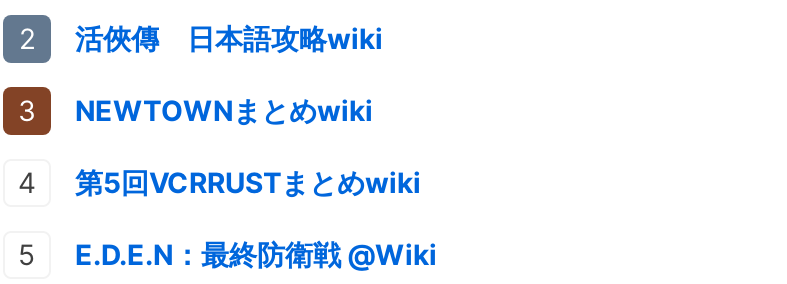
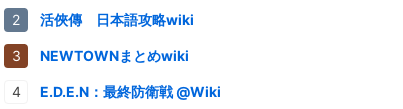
- 第5回VCRRUSTまとめwiki
